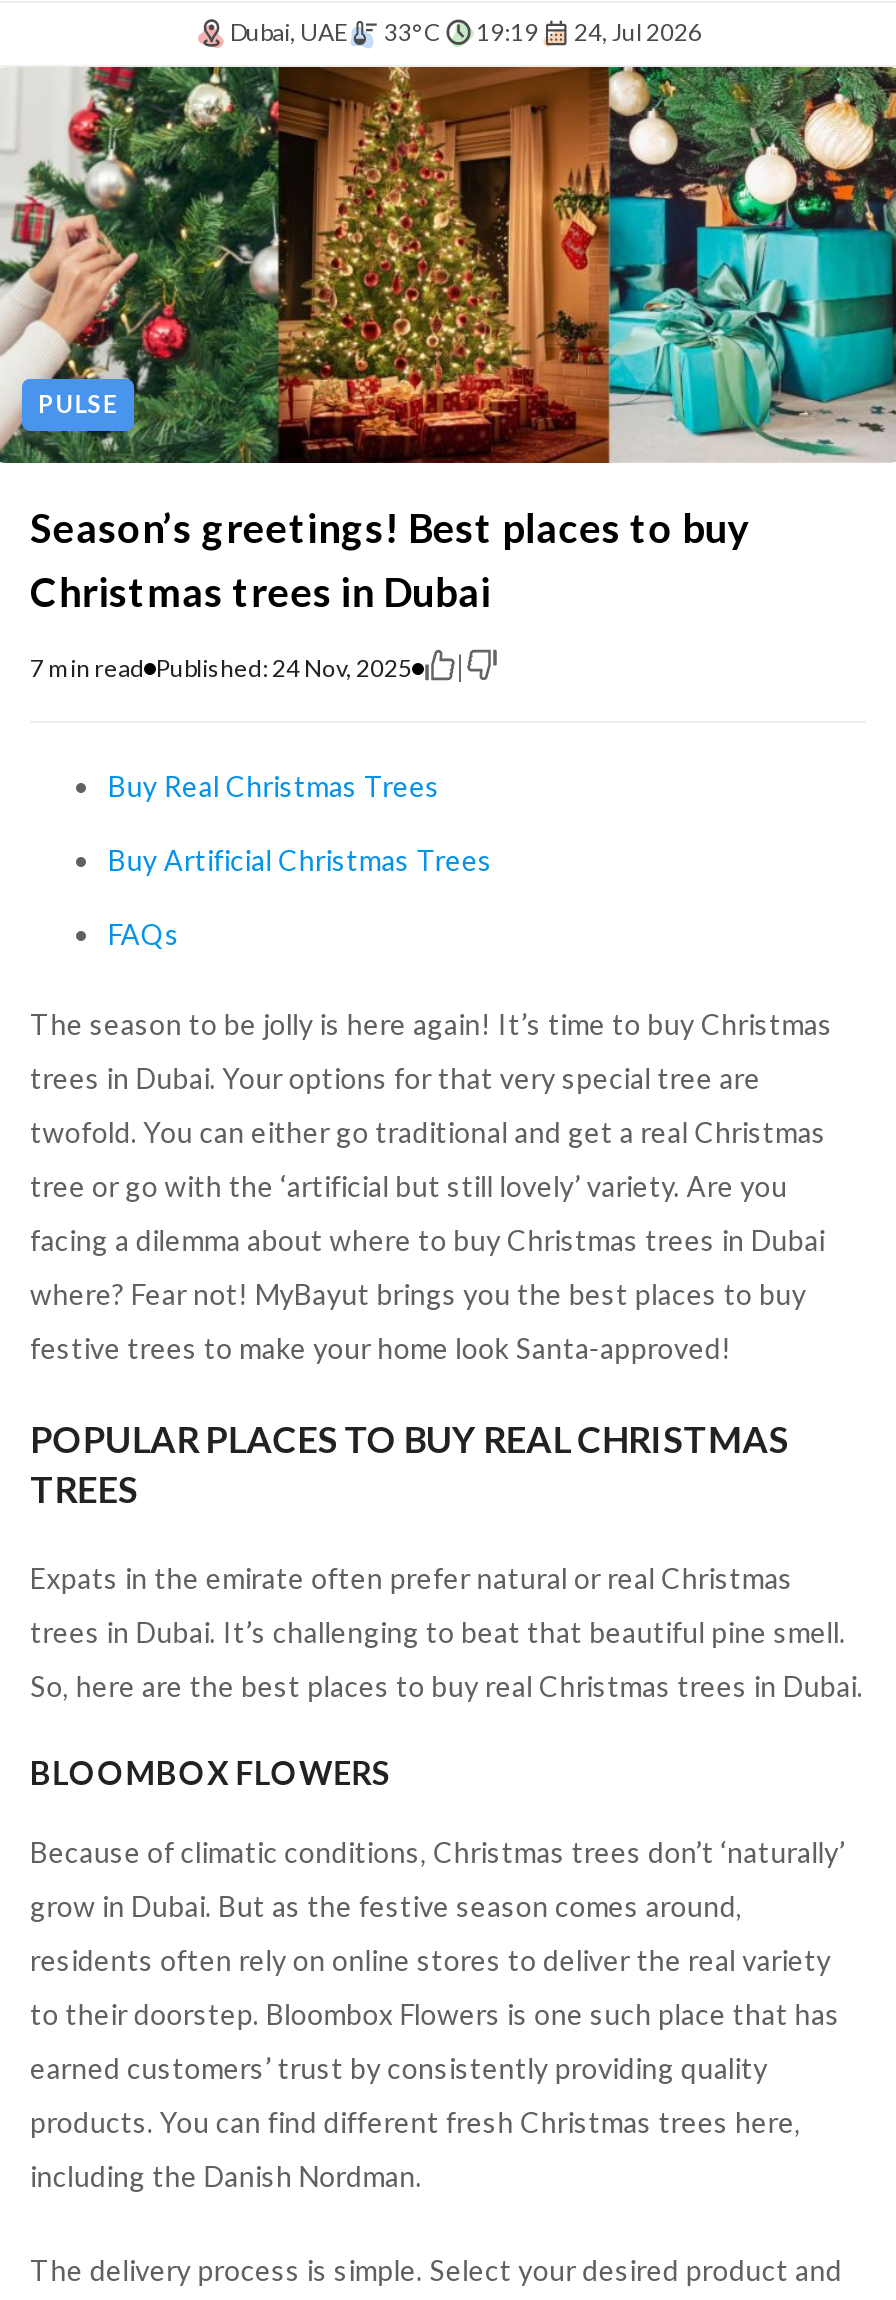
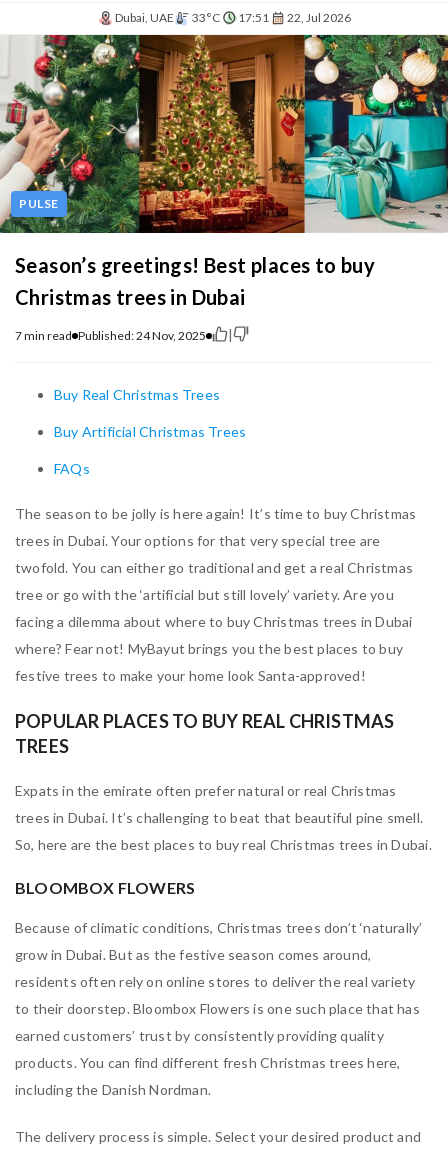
- 19:19
+ 17:51

- 24, Jul 2026
+ 22, Jul 2026
